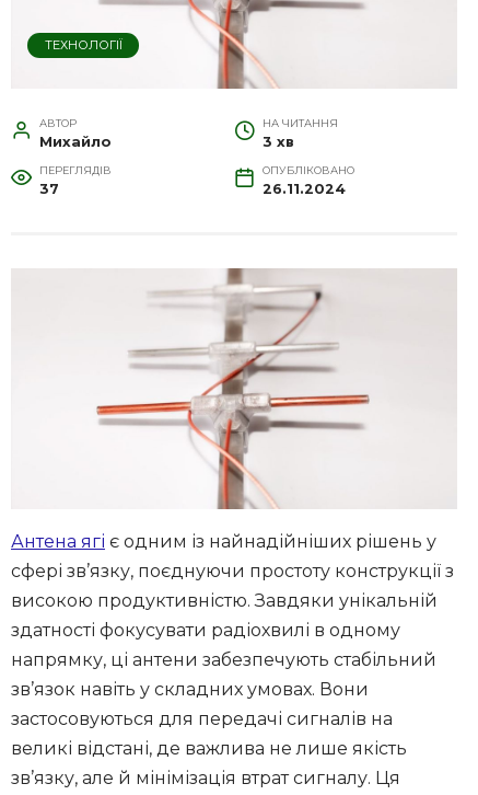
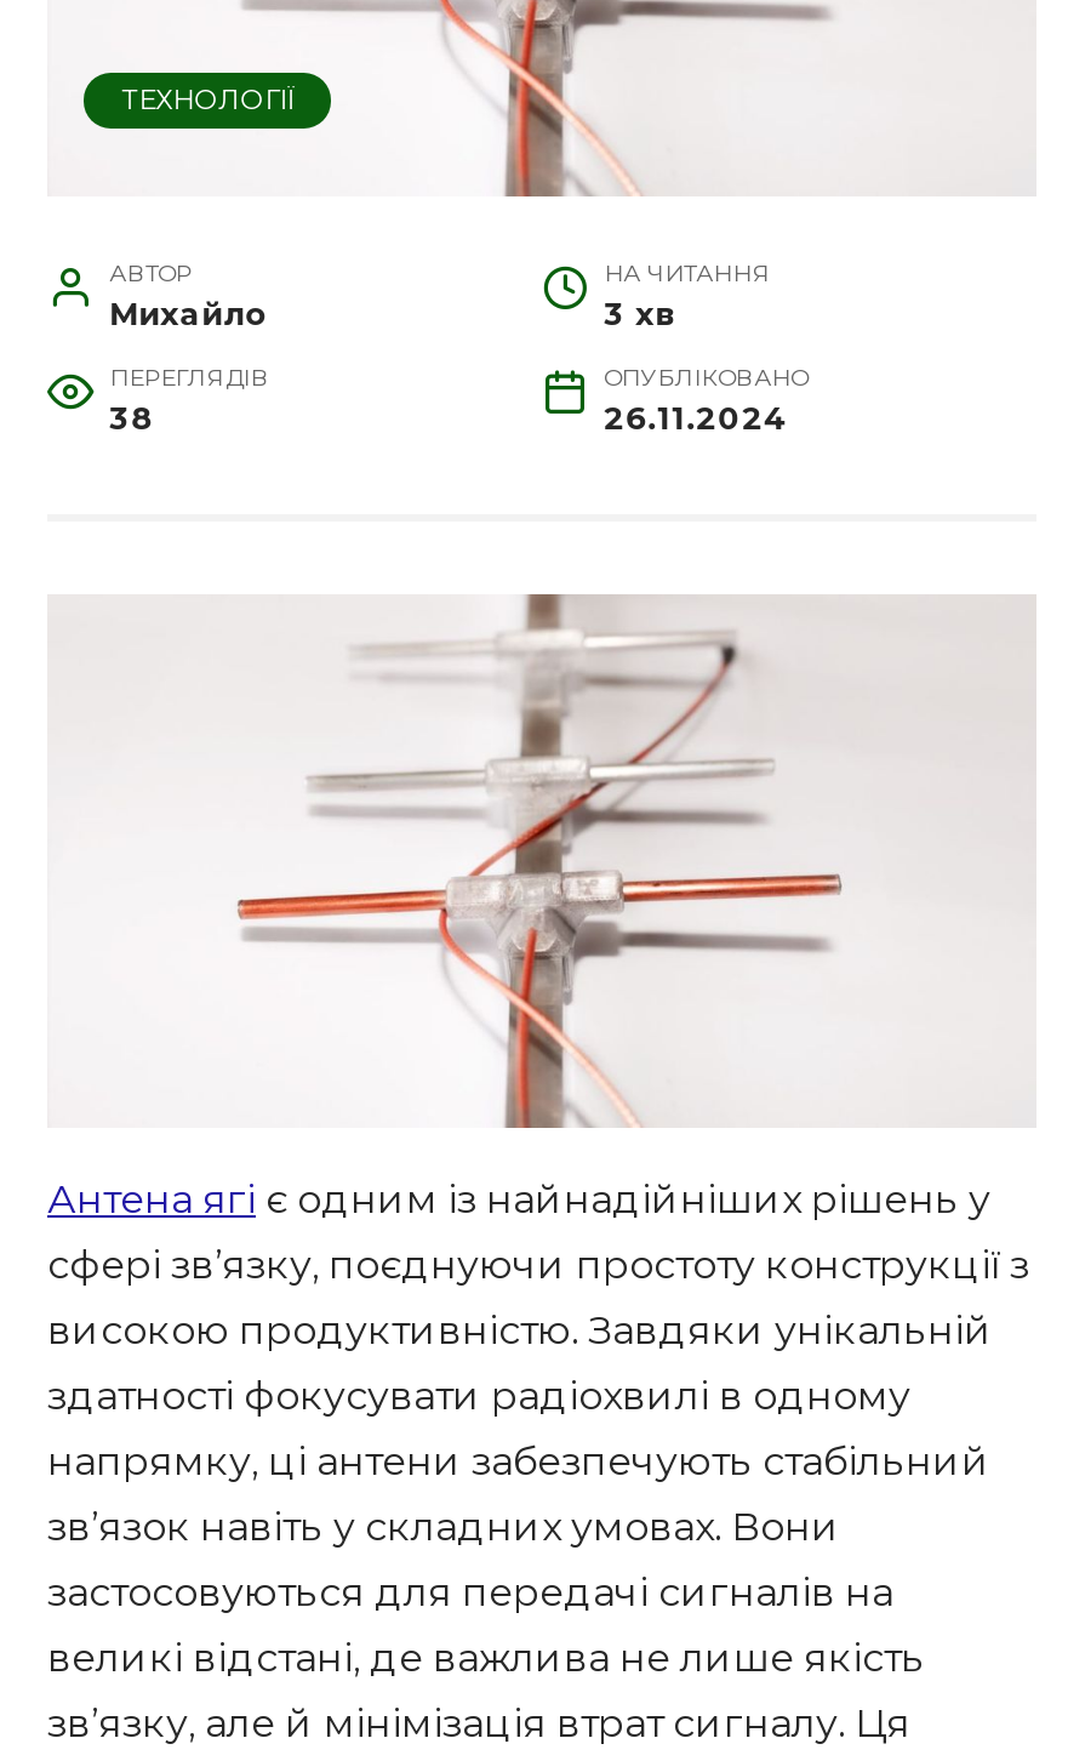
- 37
+ 38
